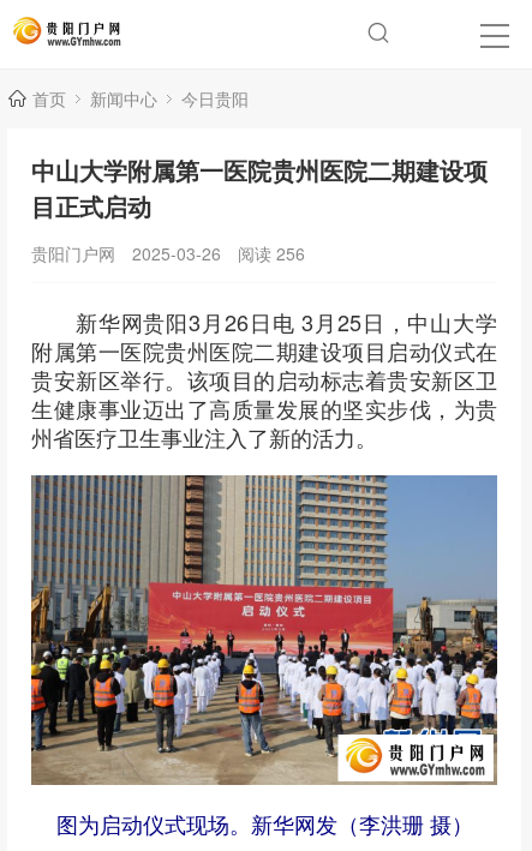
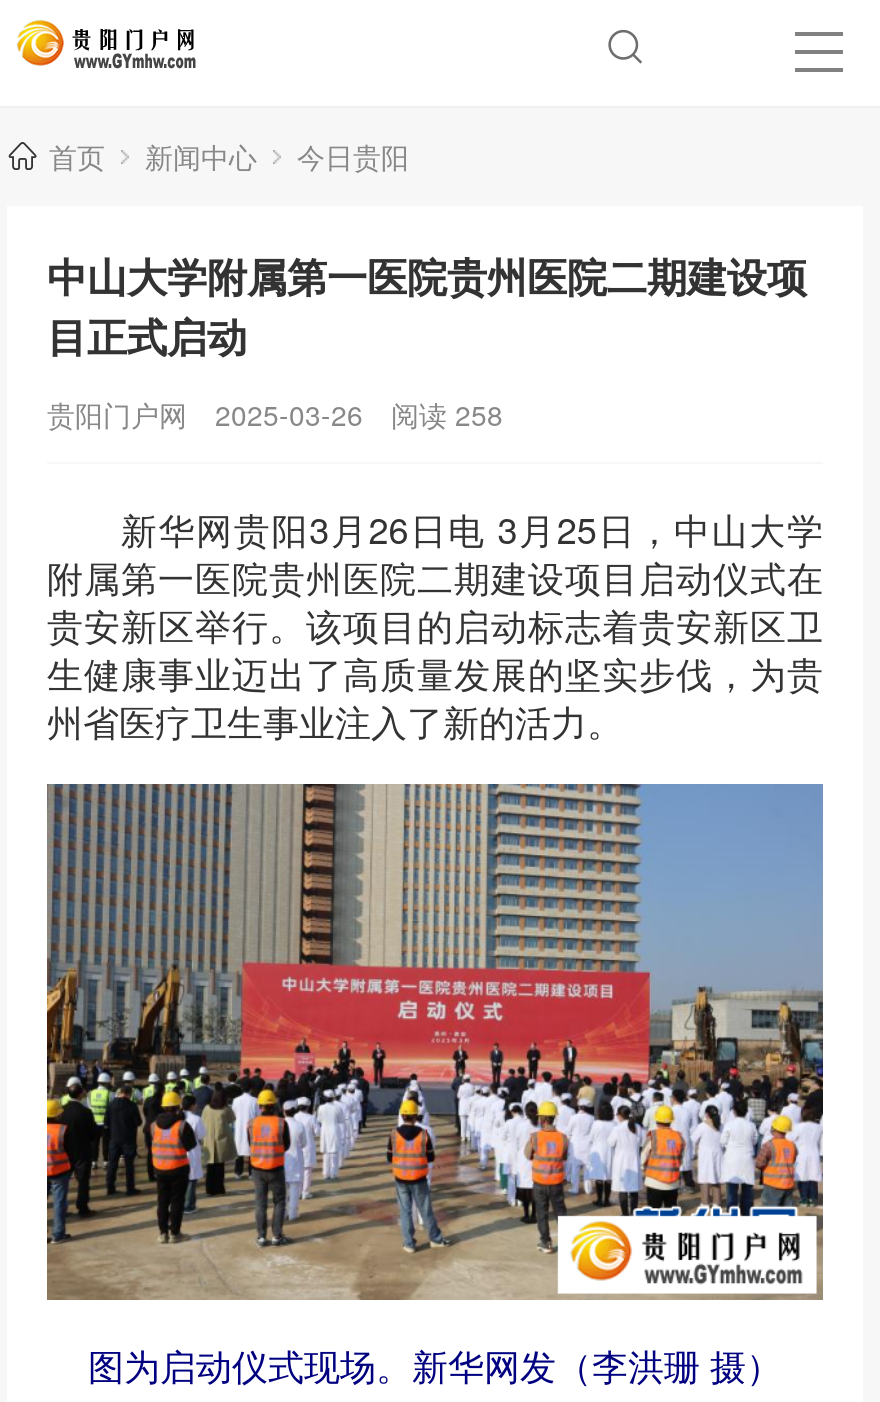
- 贵阳门户网 2025-03-26 阅读256
+ 贵阳门户网 2025-03-26 阅读258
